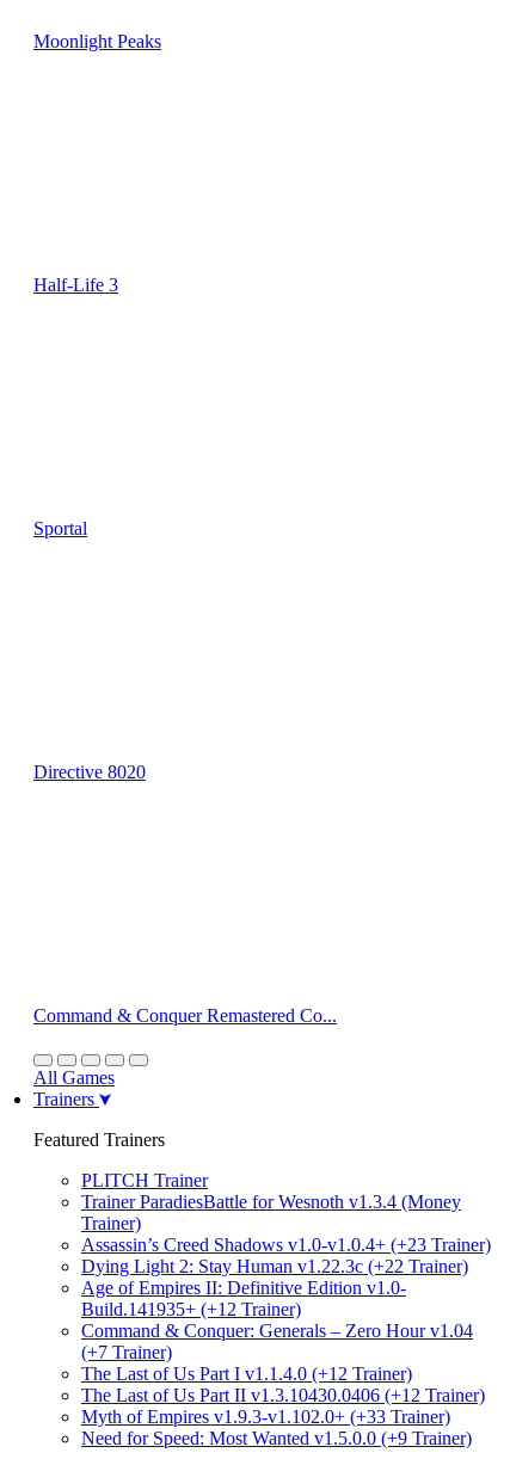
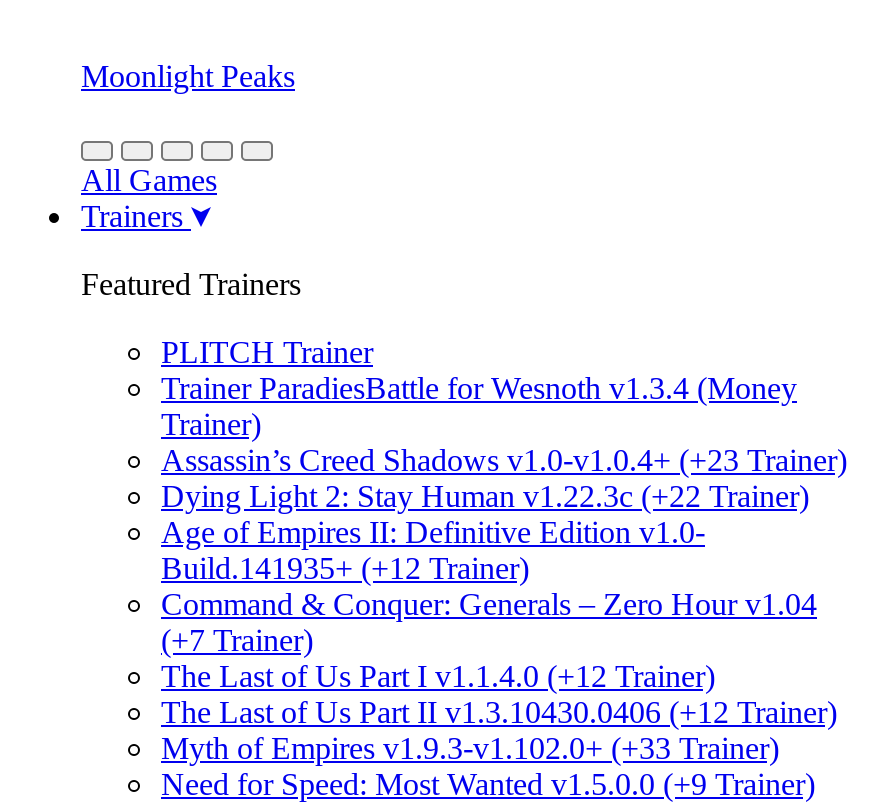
- Half-Life 3

- Sportal

- Directive 8020

- Command & Conquer Remastered Co...
